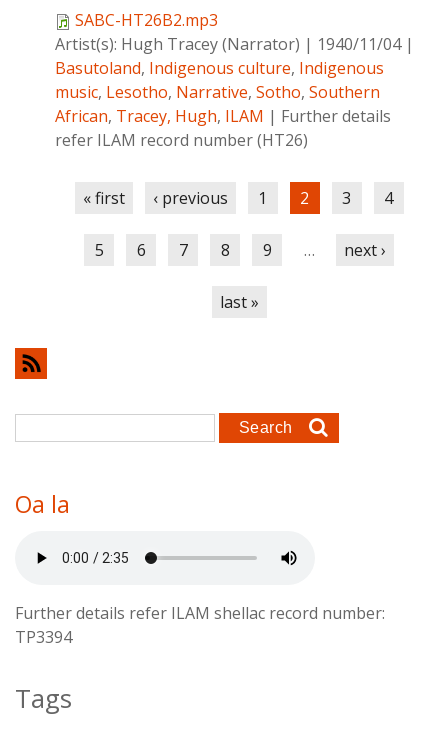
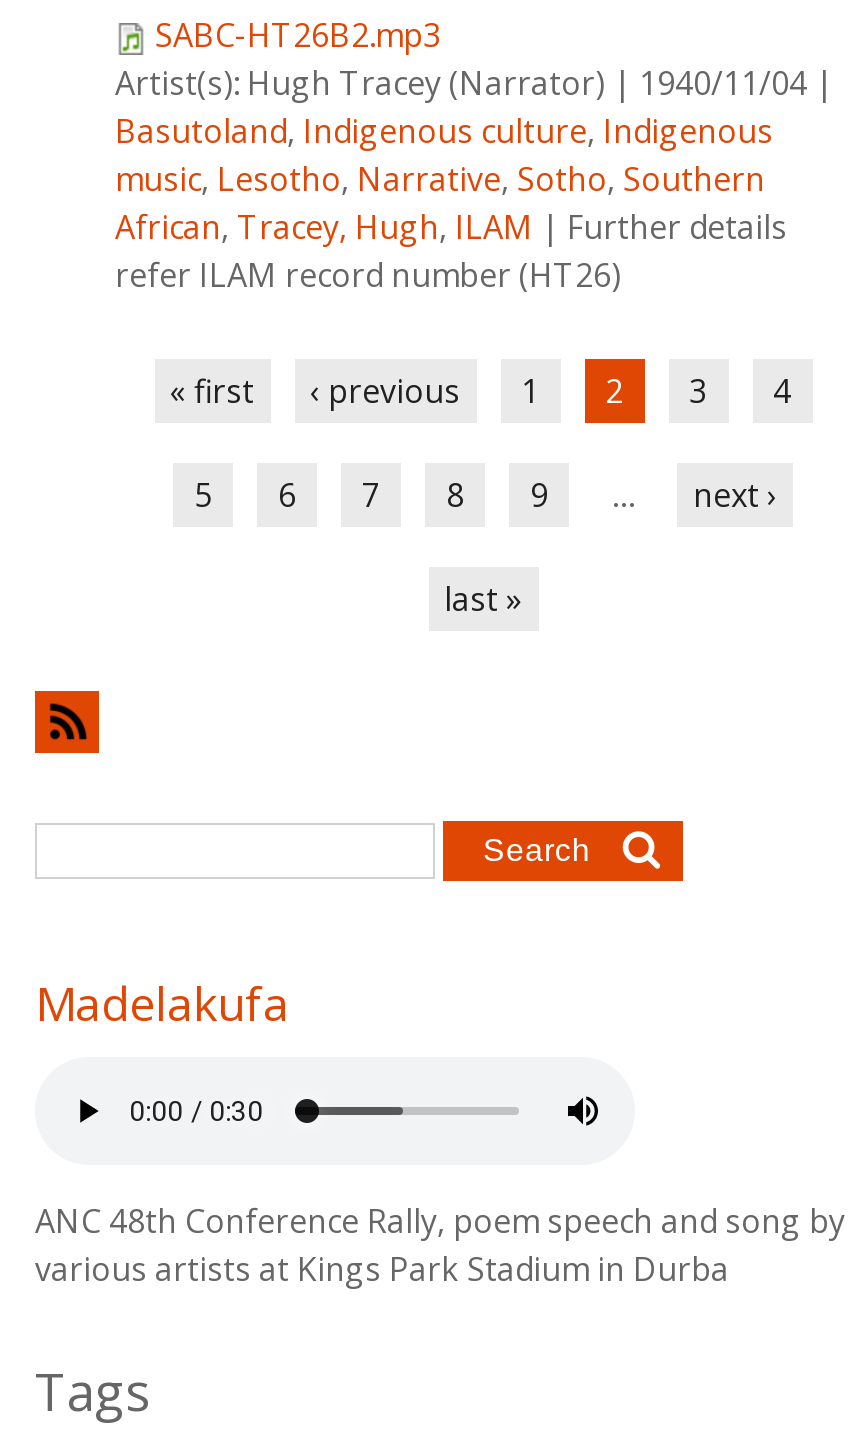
- Oa la
+ Madelakufa

- Further details refer ILAM shellac record number:
- TP3394
+ ANC 48th Conference Rally, poem speech and song by
+ various artists at Kings Park Stadium in Durba
